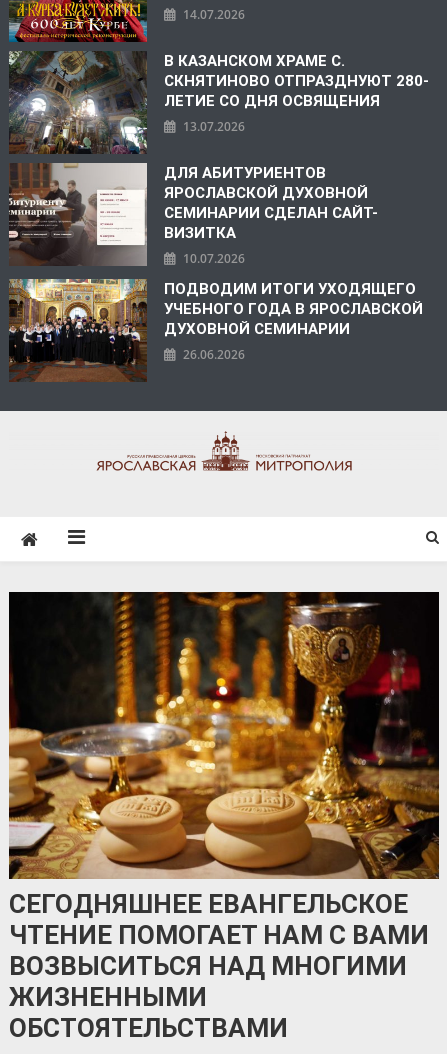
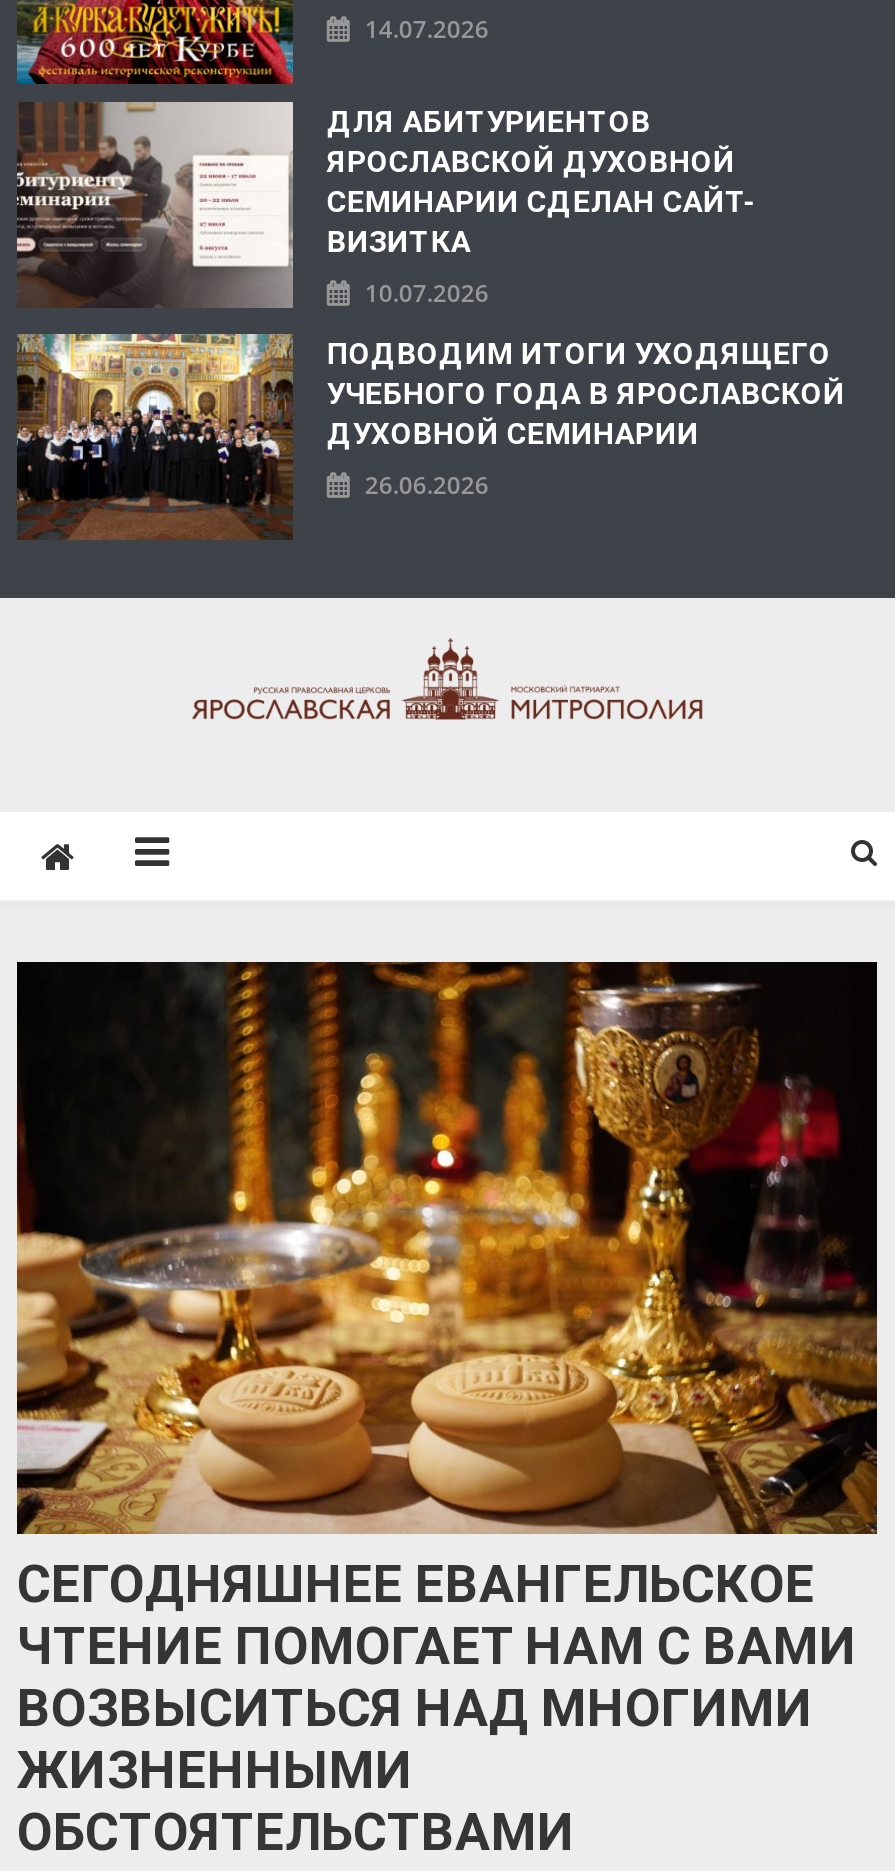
- [image]
- В КАЗАНСКОМ ХРАМЕ С.
- СКНЯТИНОВО ОТПРАЗДНУЮТ 280-
- ЛЕТИЕ СО ДНЯ ОСВЯЩЕНИЯ
- 13.07.2026
